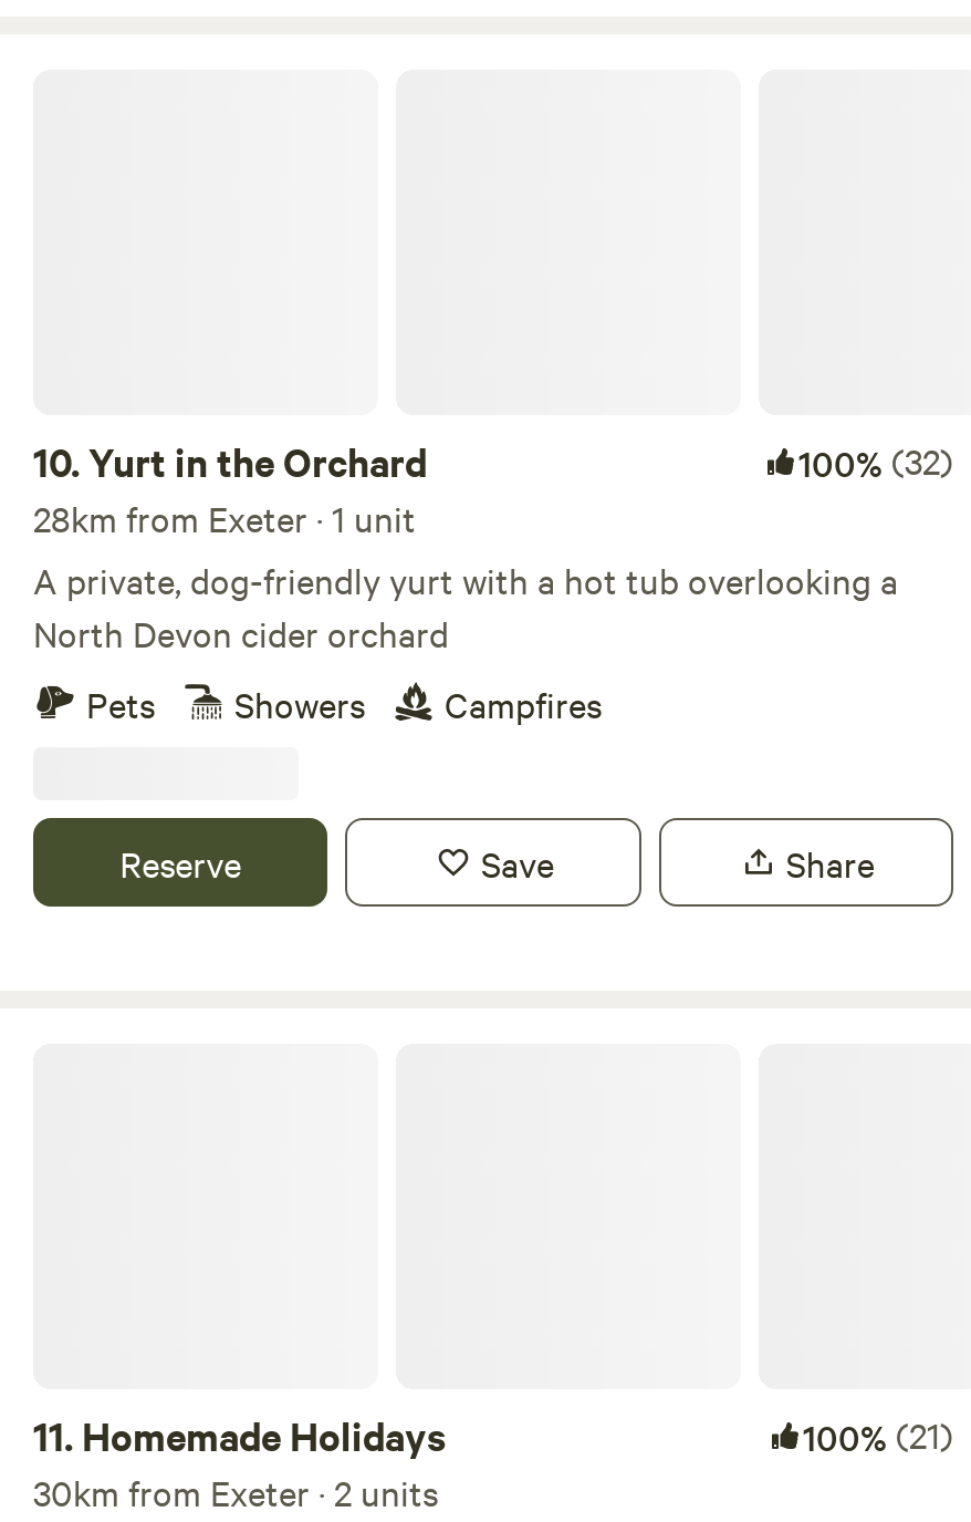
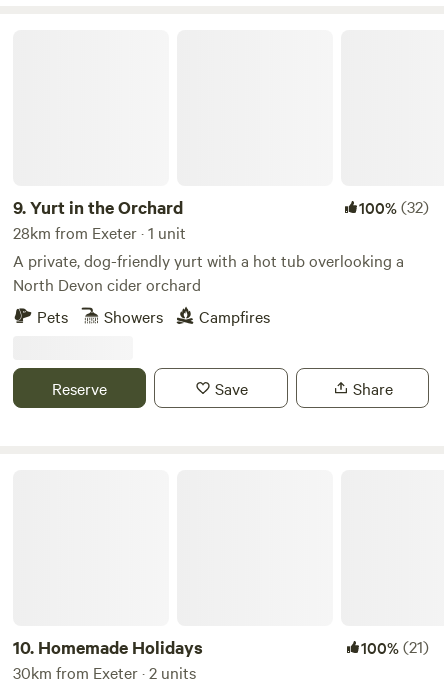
- 10. Yurt in the Orchard
+ 9. Yurt in the Orchard

- 11. Homemade Holidays
+ 10. Homemade Holidays
